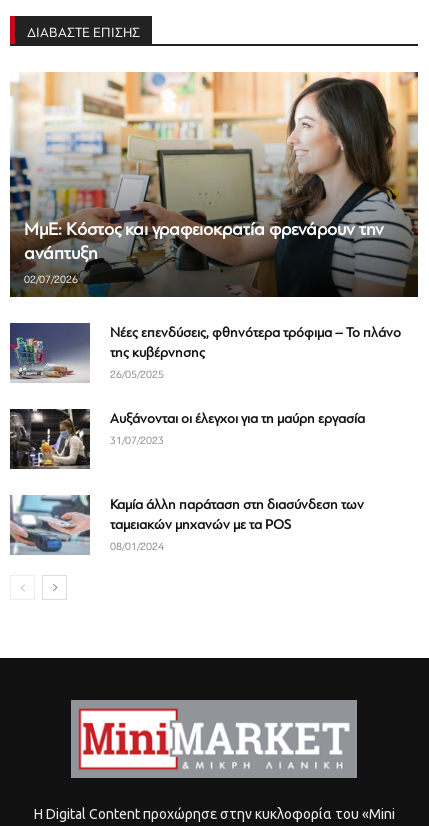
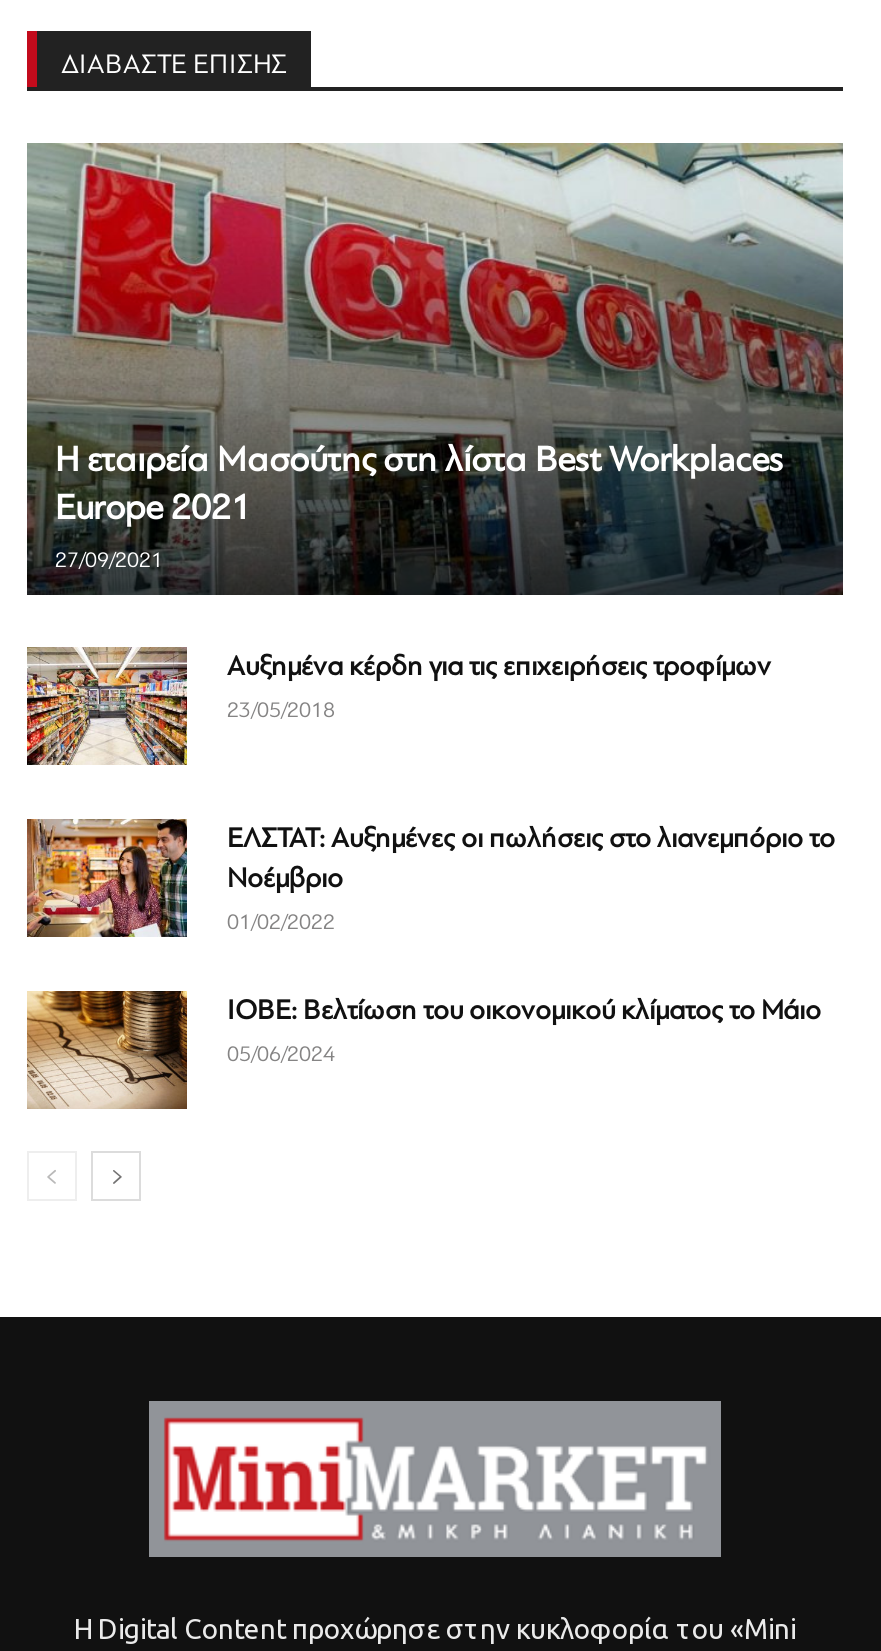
- [image]
- ΜμΕ: Κόστος και γραφειοκρατία φρενάρουν την
- ανάπτυξη
+ [image]
+ Η εταιρεία Μασούτης στη λίστα Best Workplaces
+ Europe 2021

- 02/07/2026
+ 27/09/2021

- [image]
- Νέες επενδύσεις, φθηνότερα τρόφιμα – Το πλάνο
- της κυβέρνησης
+ [image]
+ Αυξημένα κέρδη για τις επιχειρήσεις τροφίμων

- 26/05/2025
+ 23/05/2018

- [image]
- Αυξάνονται οι έλεγχοι για τη μαύρη εργασία
+ [image]
+ ΕΛΣΤΑΤ: Αυξημένες οι πωλήσεις στο λιανεμπόριο το
+ Νοέμβριο

- 31/07/2023
+ 01/02/2022

- [image]
- Καμία άλλη παράταση στη διασύνδεση των
- ταμειακών μηχανών με τα POS
+ [image]
+ ΙΟΒΕ: Βελτίωση του οικονομικού κλίματος το Μάιο

- 08/01/2024
+ 05/06/2024
